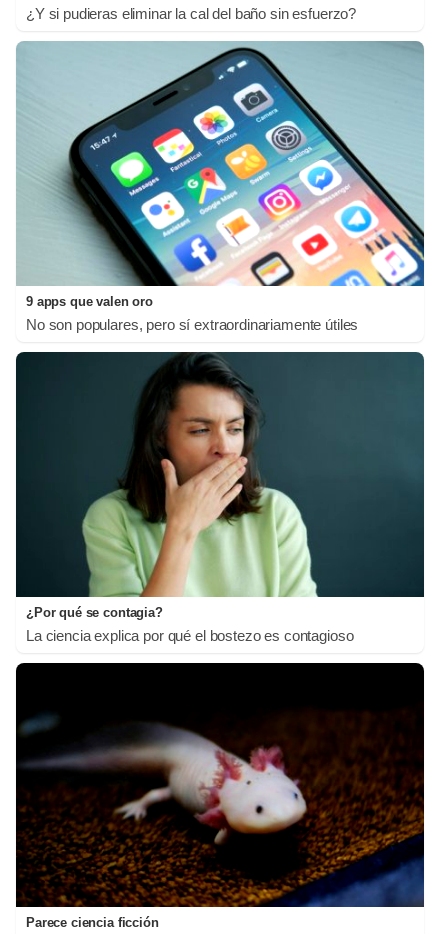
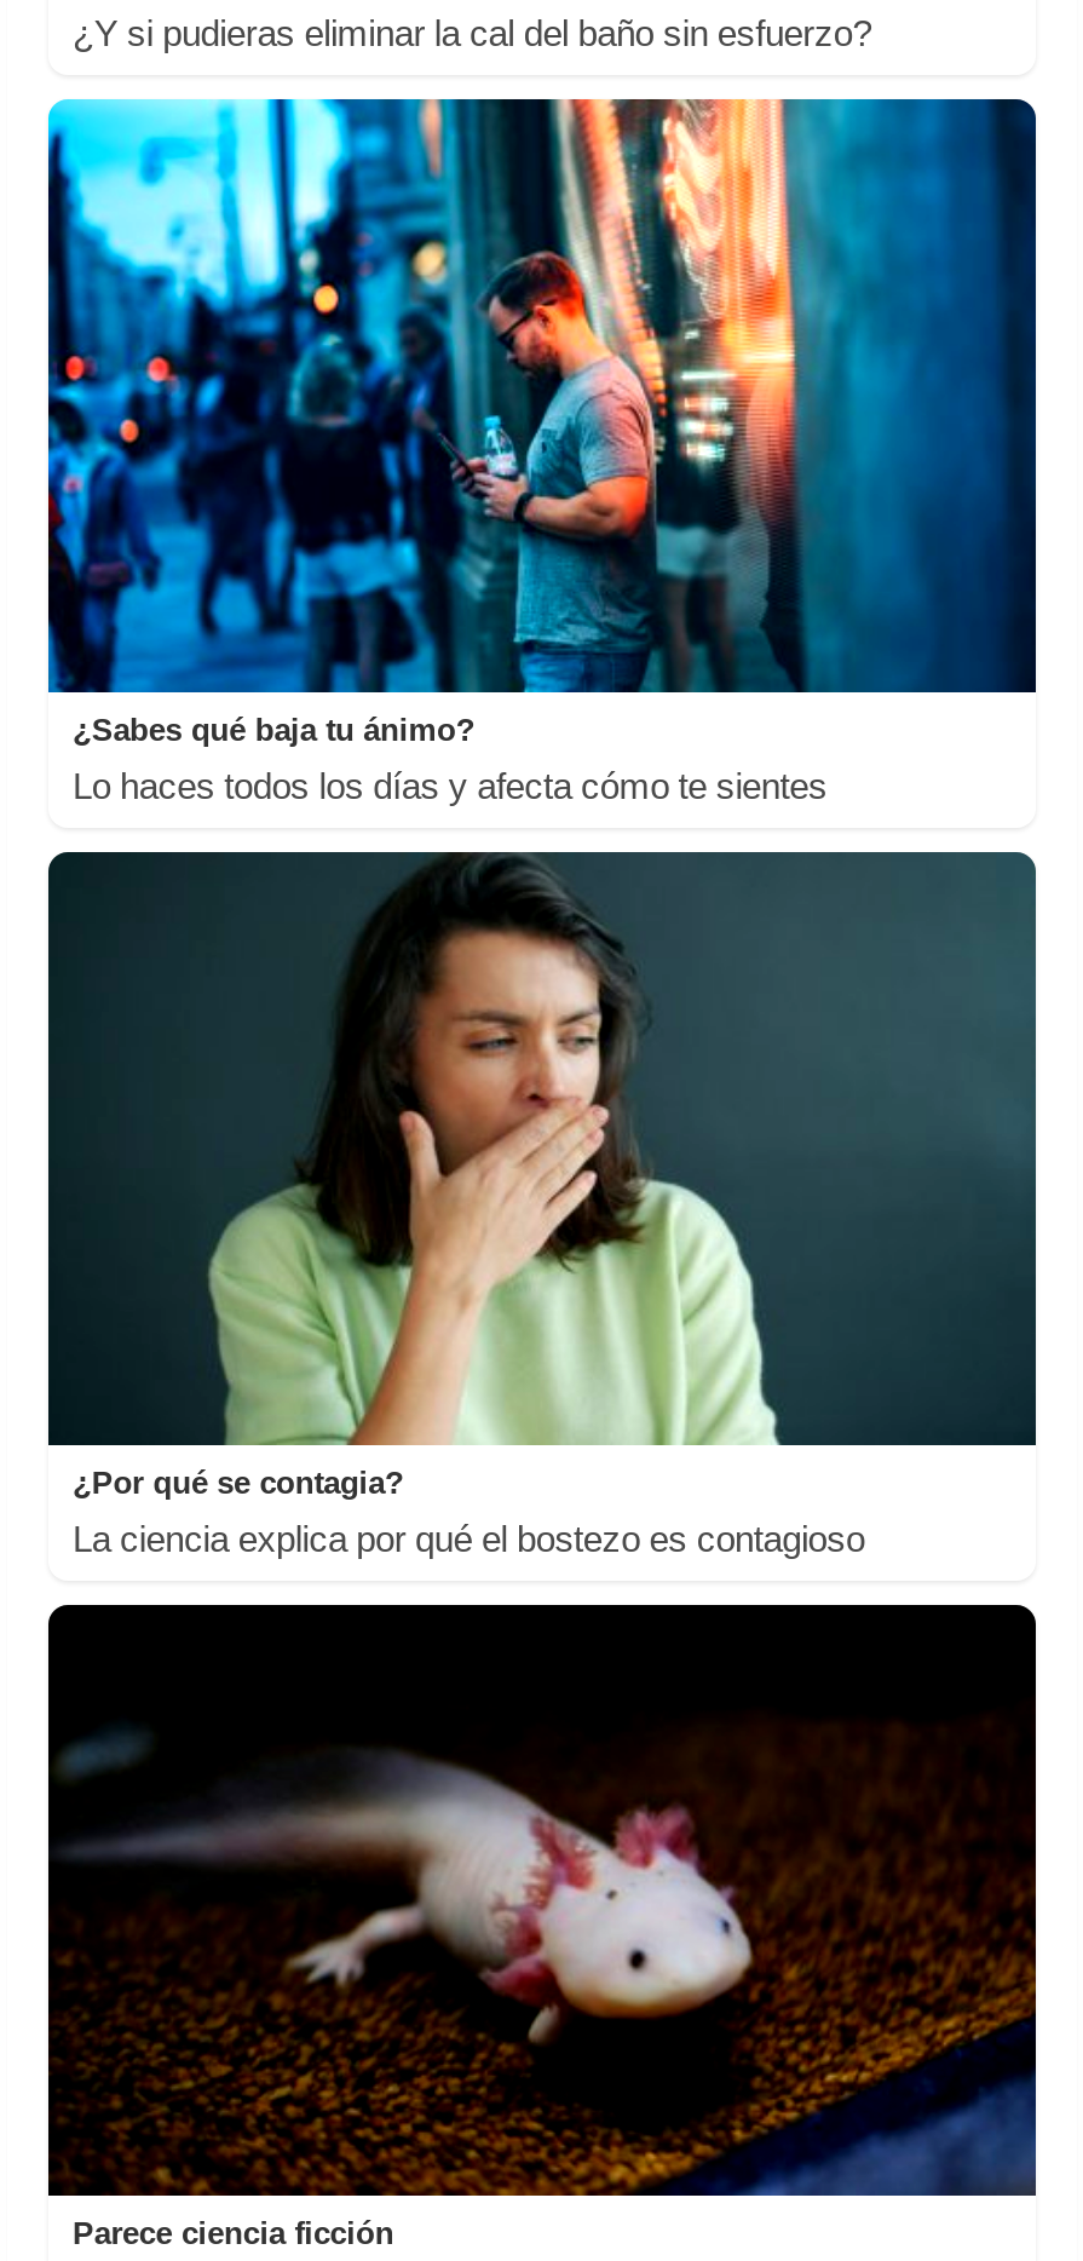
- [image]
- 9 apps que valen oro
- No son populares, pero sí extraordinariamente útiles
+ [image]
+ ¿Sabes qué baja tu ánimo?
+ Lo haces todos los días y afecta cómo te sientes
